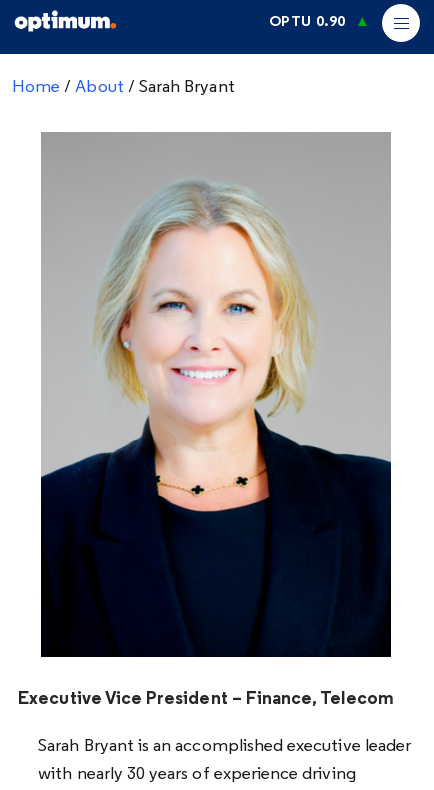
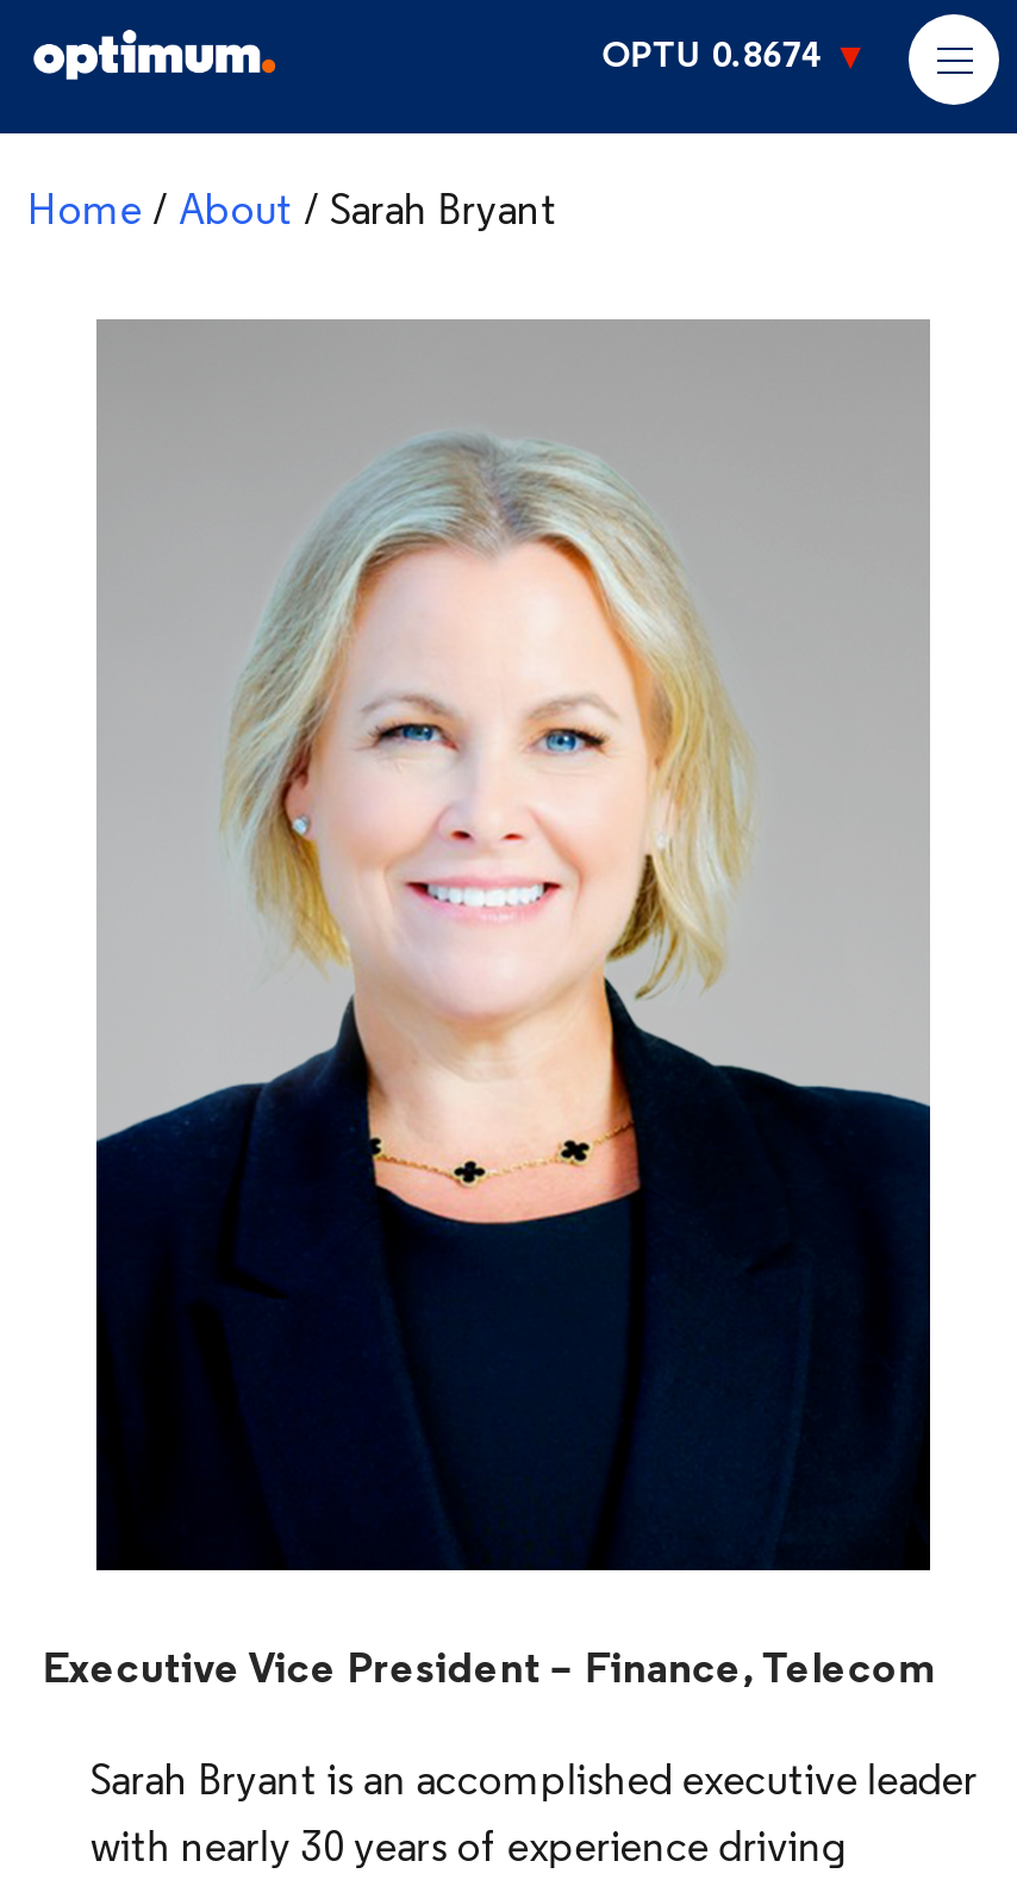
- OPTU 0.90
+ OPTU 0.8674
